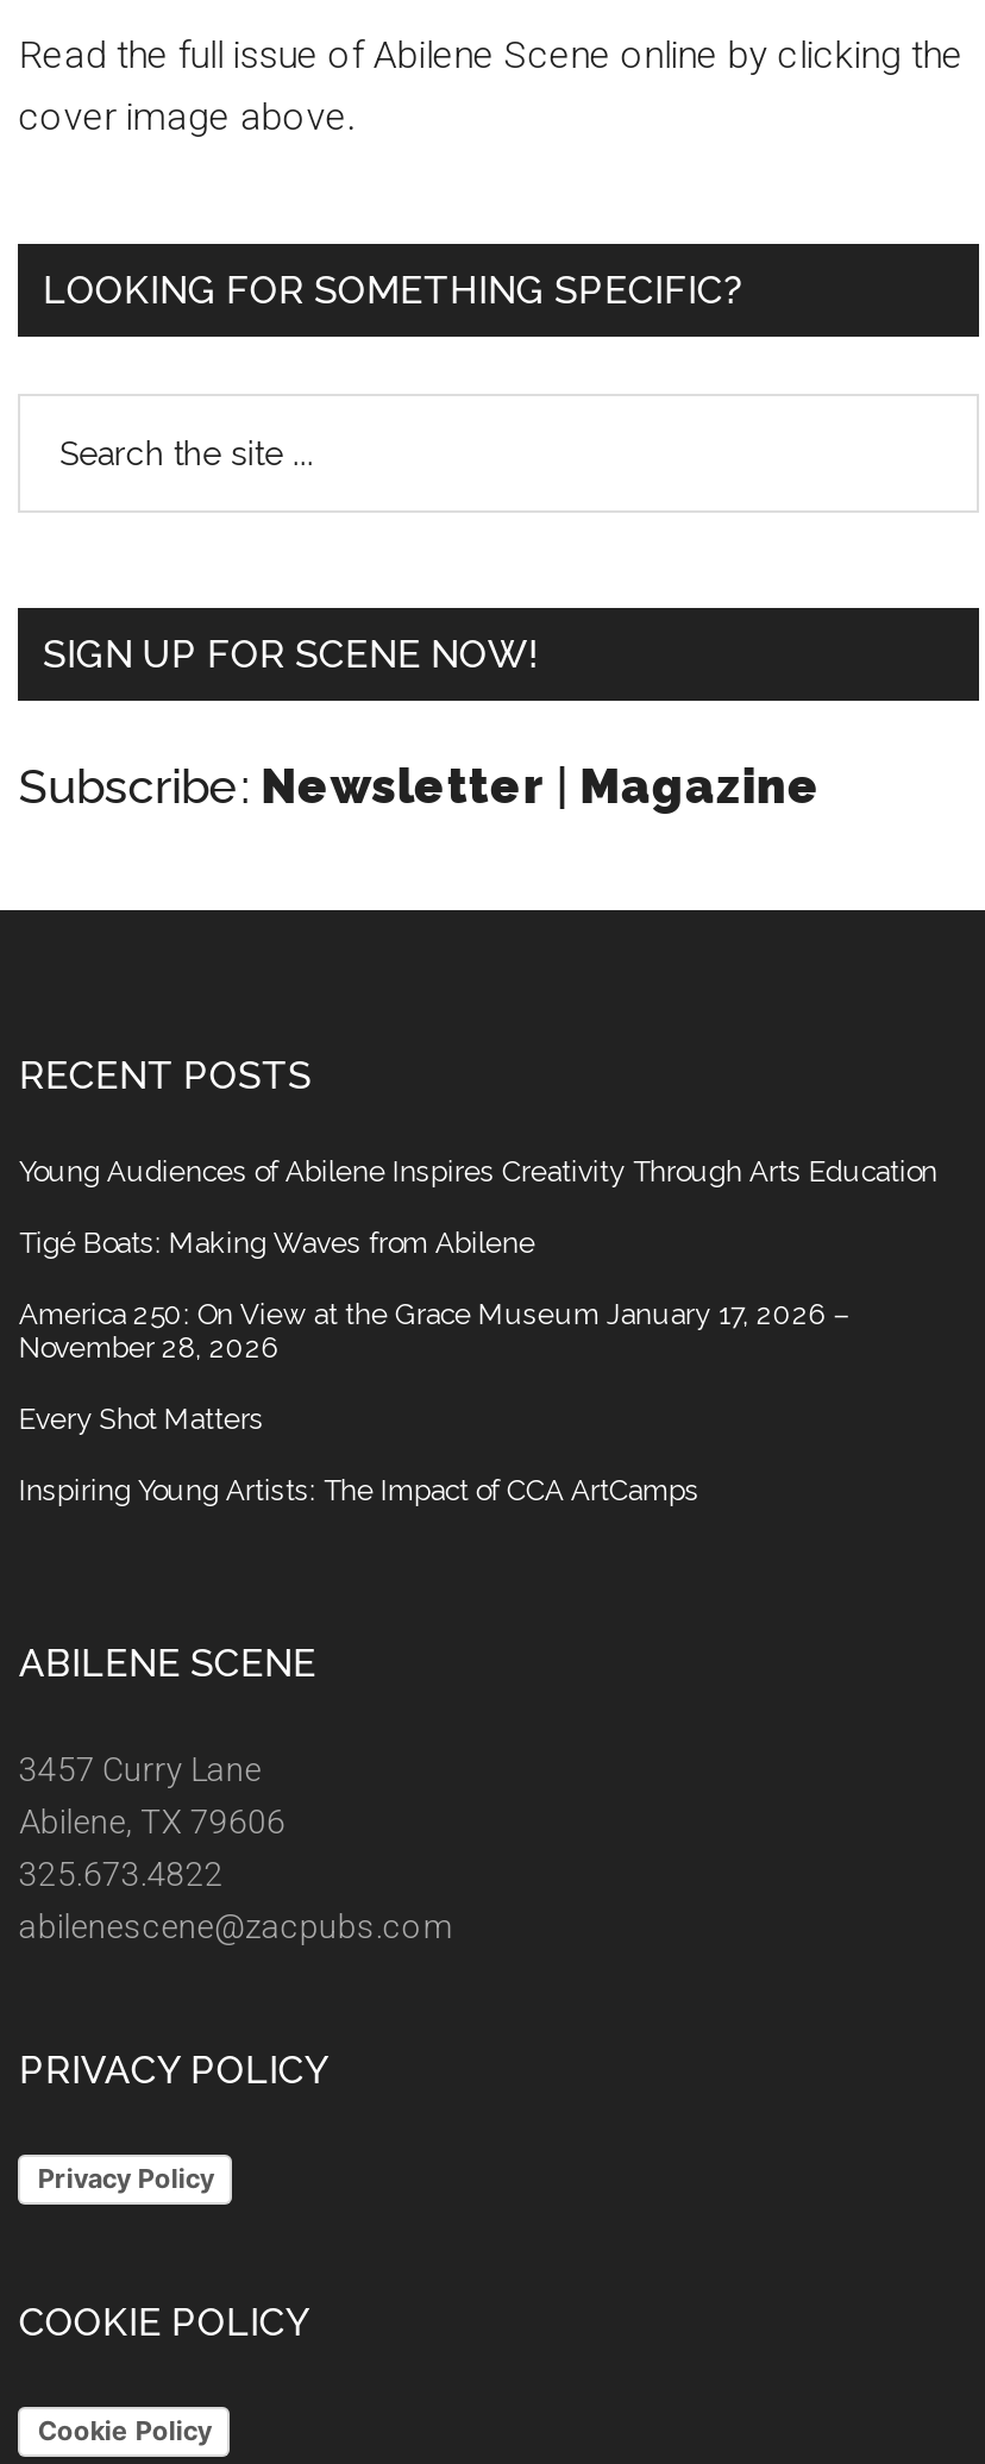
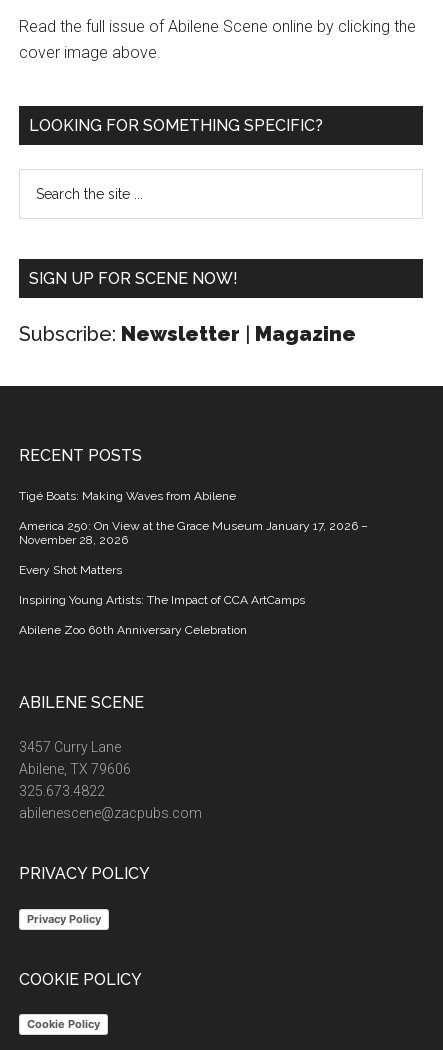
- Young Audiences of Abilene Inspires Creativity Through Arts Education

moved up: Tigé Boats: Making Waves from Abilene | America 250: On View at the Grace Museum January 17, 2026 – | November 28, 2026 | Every Shot Matters | Inspiring Young Artists: The Impact of CCA ArtCamps

+ Abilene Zoo 60th Anniversary Celebration
